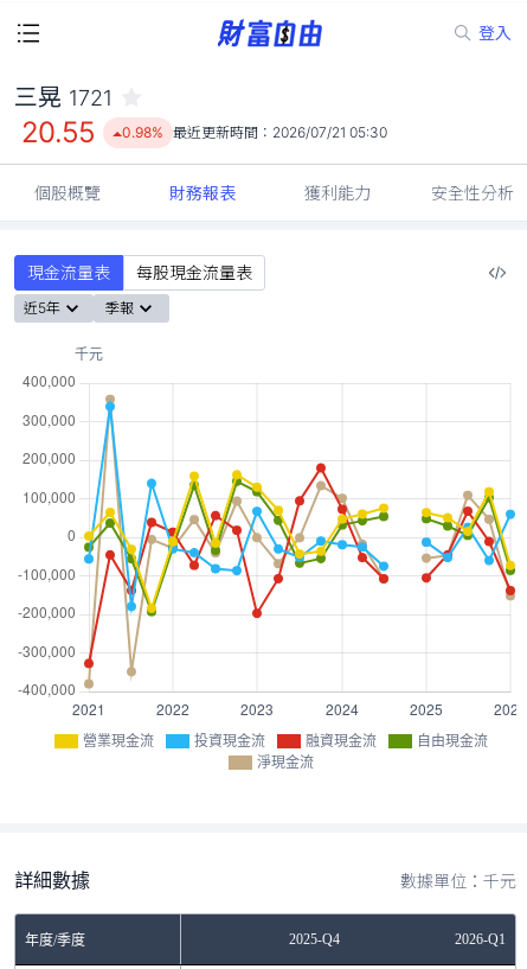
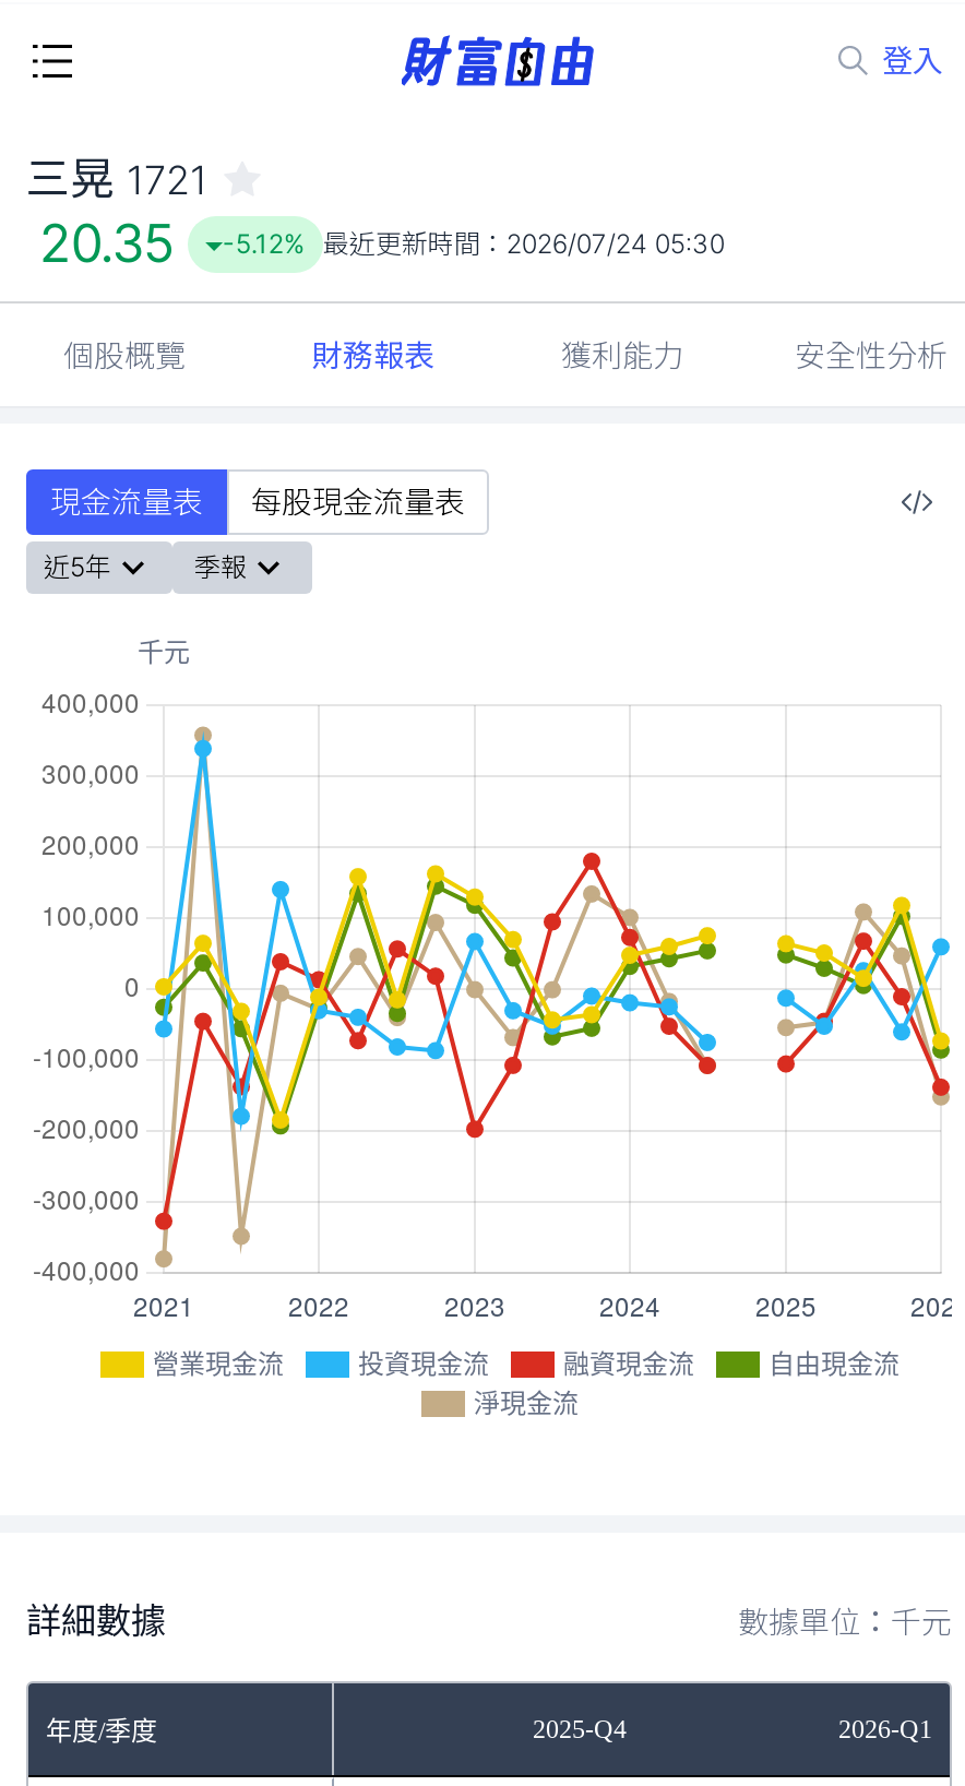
- 20.55
+ 20.35

- 0.98% 最近更新時間：2026/07/21 05:30
+ -5.12% 最近更新時間：2026/07/24 05:30
